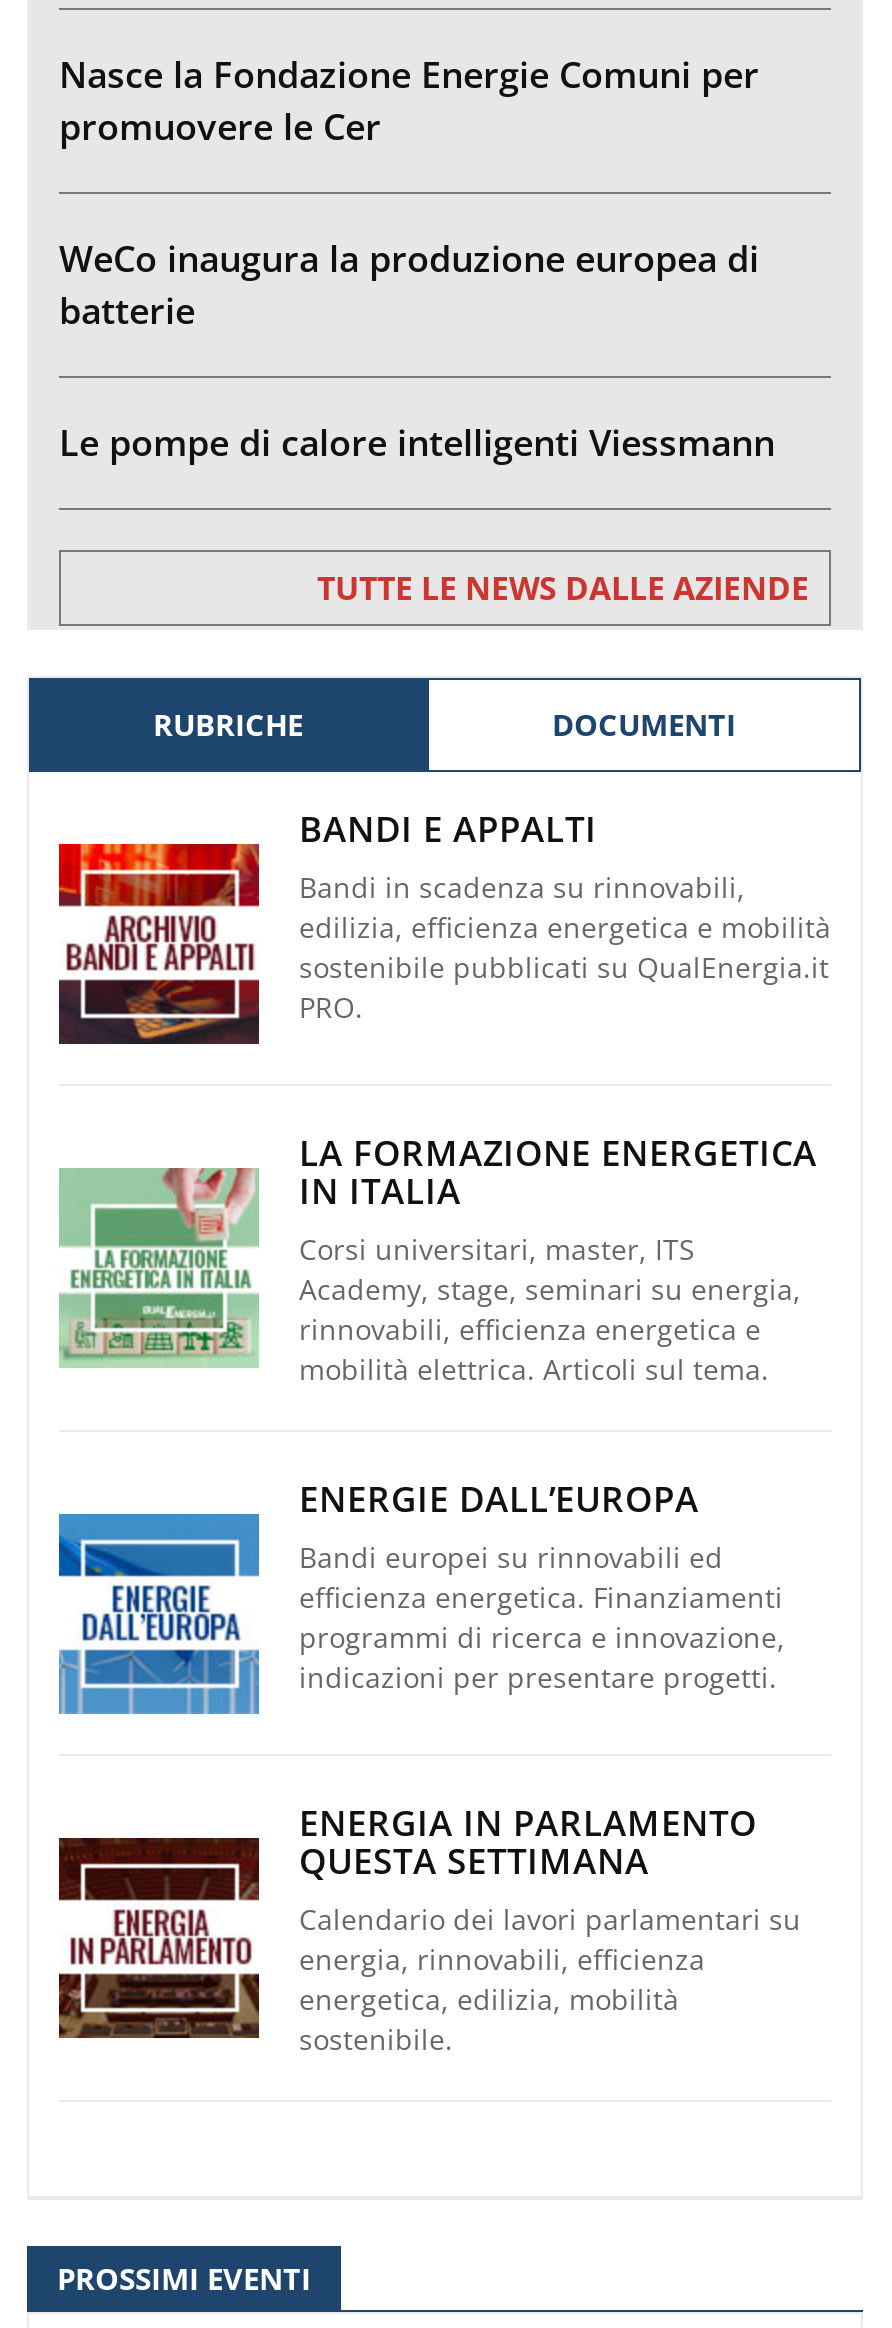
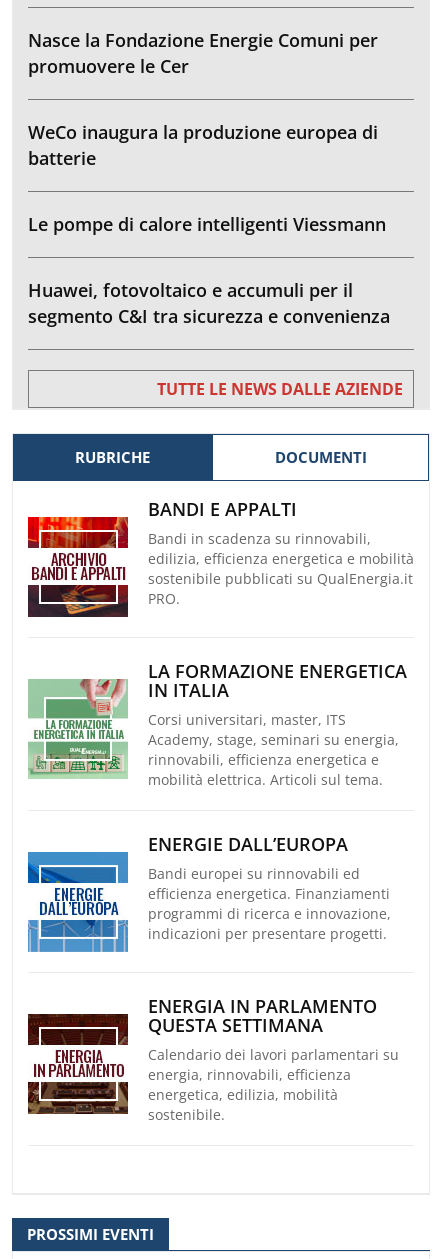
+ Huawei, fotovoltaico e accumuli per il
+ segmento C&I tra sicurezza e convenienza
